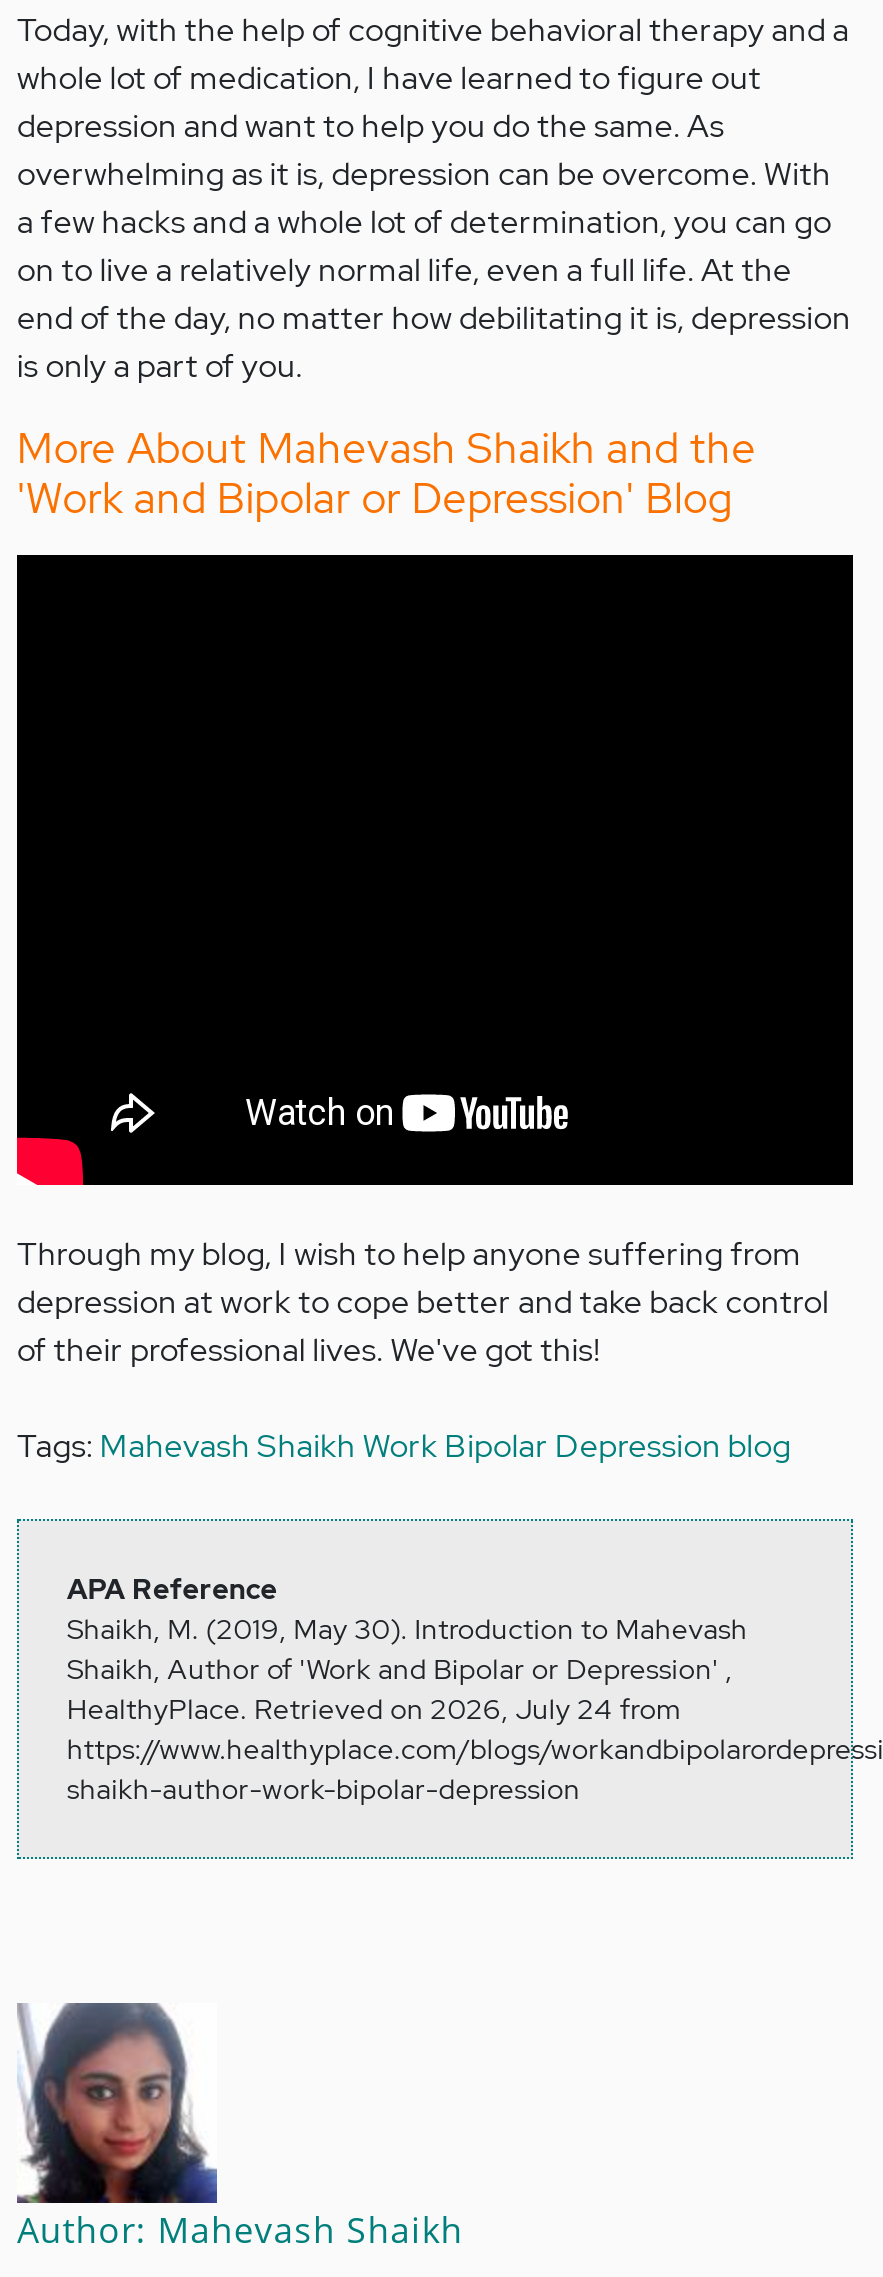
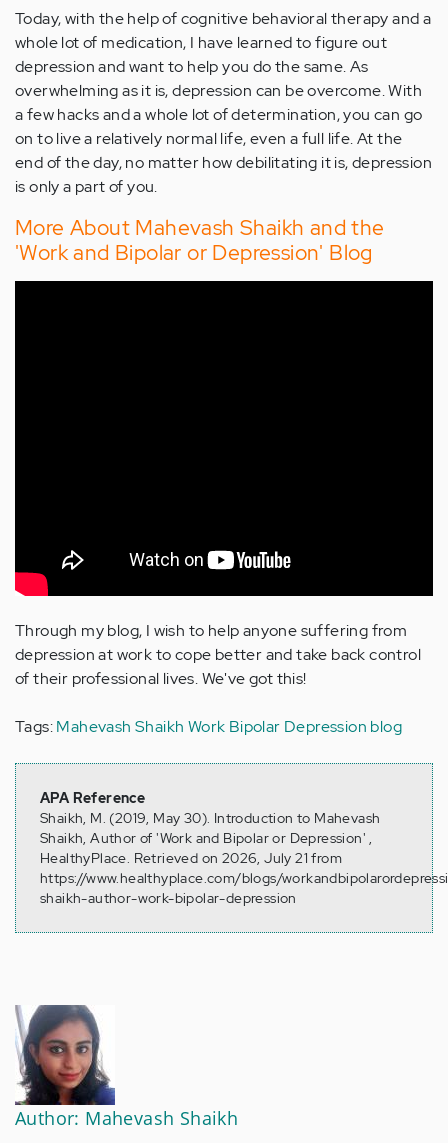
- HealthyPlace. Retrieved on 2026, July 24 from
+ HealthyPlace. Retrieved on 2026, July 21 from
